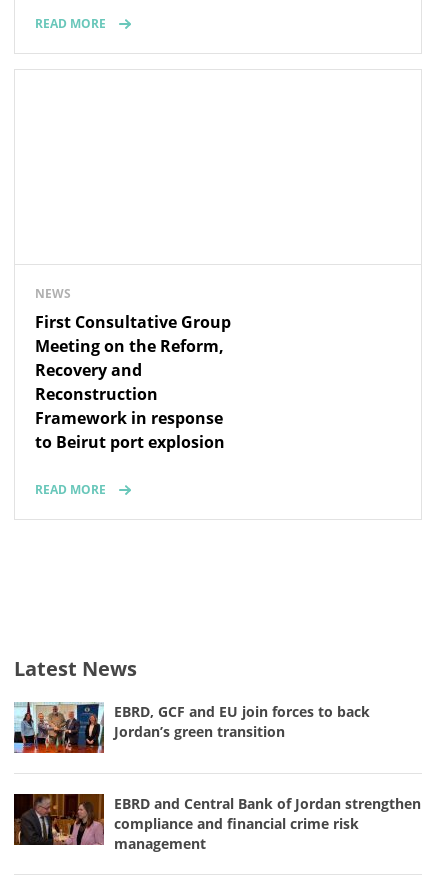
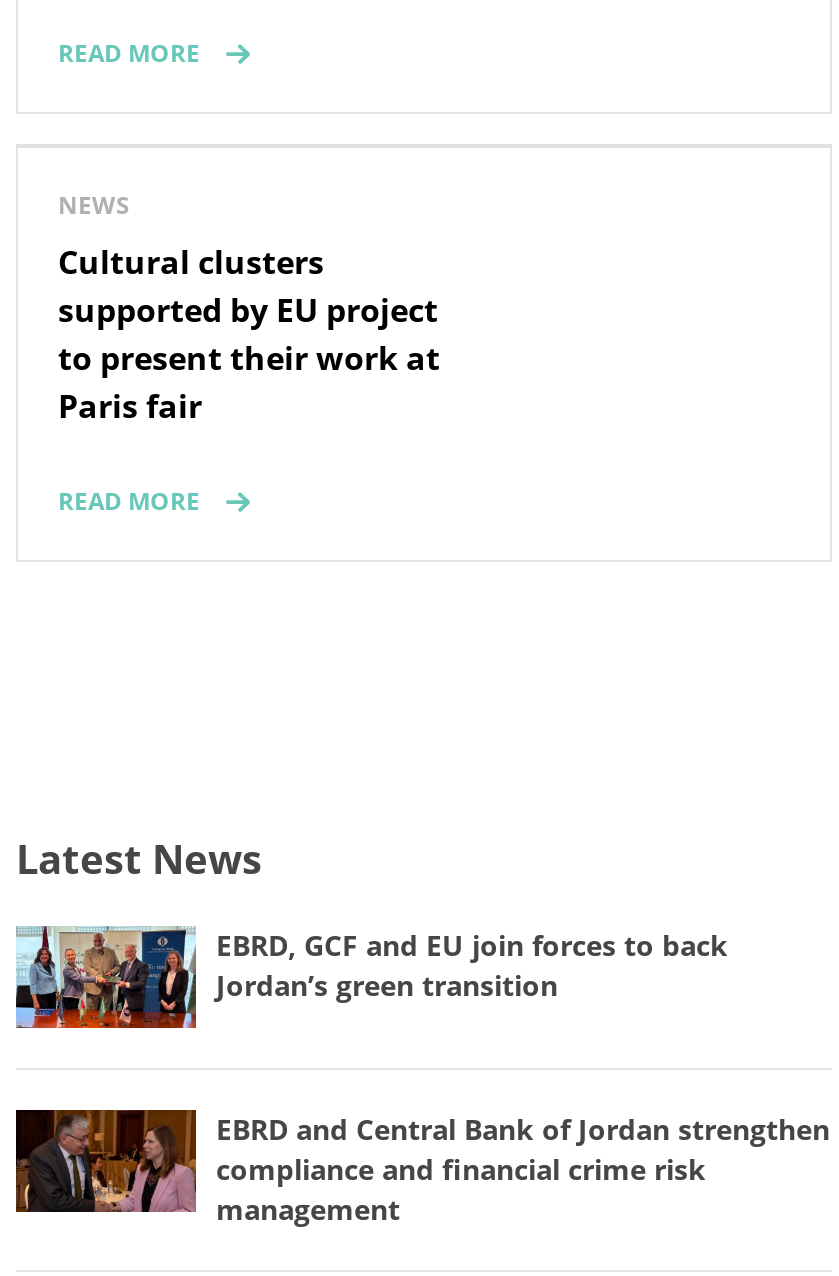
- First Consultative Group
- Meeting on the Reform,
- Recovery and
- Reconstruction
- Framework in response
- to Beirut port explosion
+ Cultural clusters
+ supported by EU project
+ to present their work at
+ Paris fair
